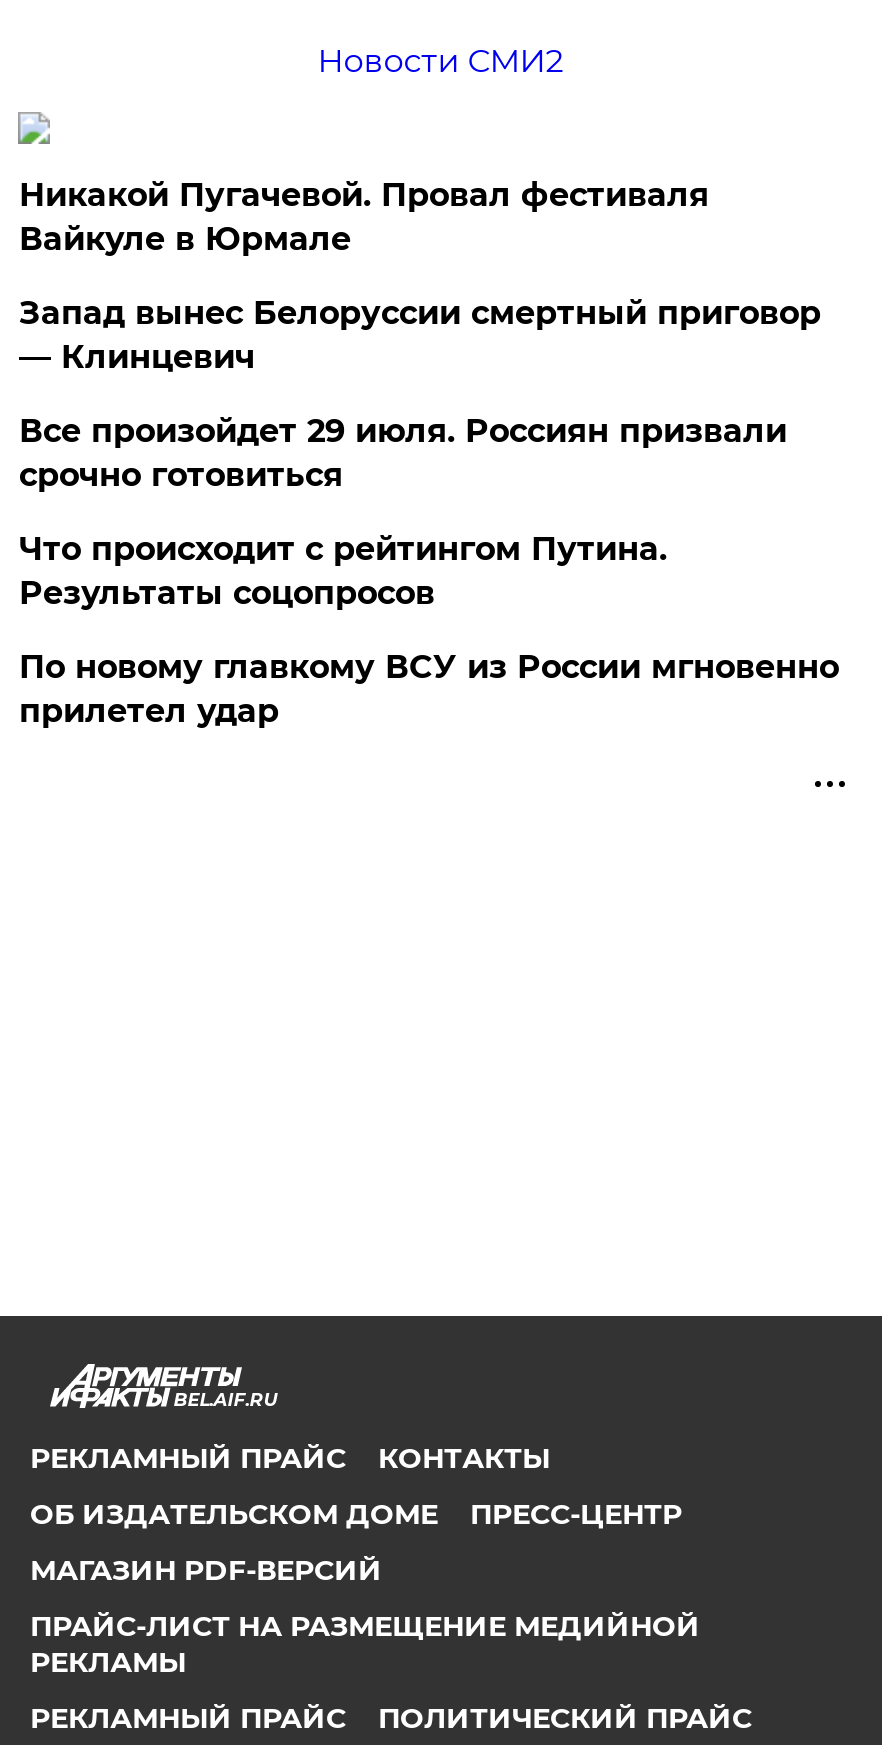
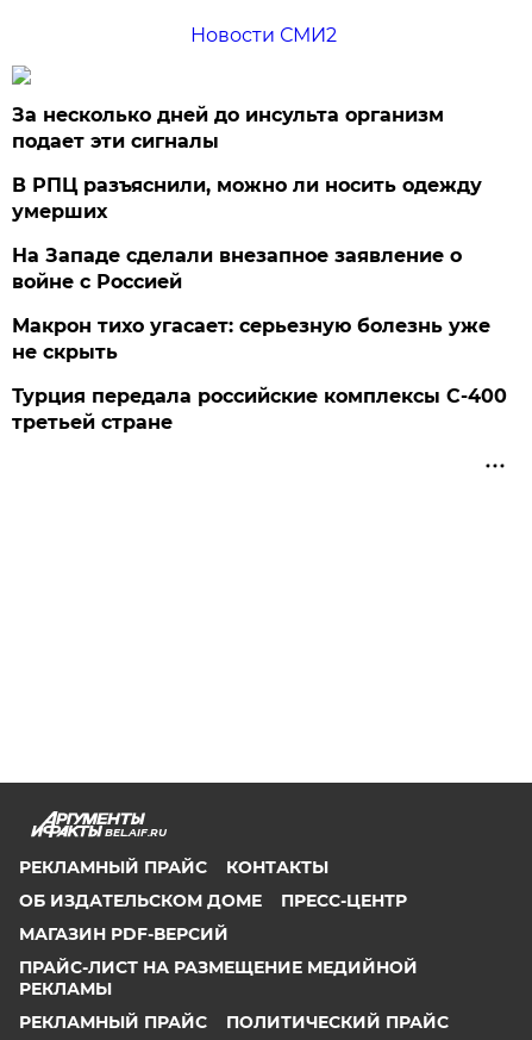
- Никакой Пугачевой. Провал фестиваля
- Вайкуле в Юрмале
+ За несколько дней до инсульта организм
+ подает эти сигналы

- Запад вынес Белоруссии смертный приговор
- — Клинцевич
+ В РПЦ разъяснили, можно ли носить одежду
+ умерших

- Все произойдет 29 июля. Россиян призвали
- срочно готовиться
+ На Западе сделали внезапное заявление о
+ войне с Россией

- Что происходит с рейтингом Путина.
- Результаты соцопросов
+ Макрон тихо угасает: серьезную болезнь уже
+ не скрыть

- По новому главкому ВСУ из России мгновенно
- прилетел удар
+ Турция передала российские комплексы С-400
+ третьей стране
